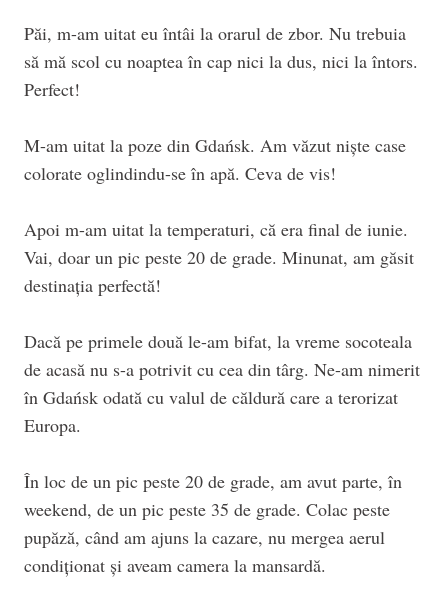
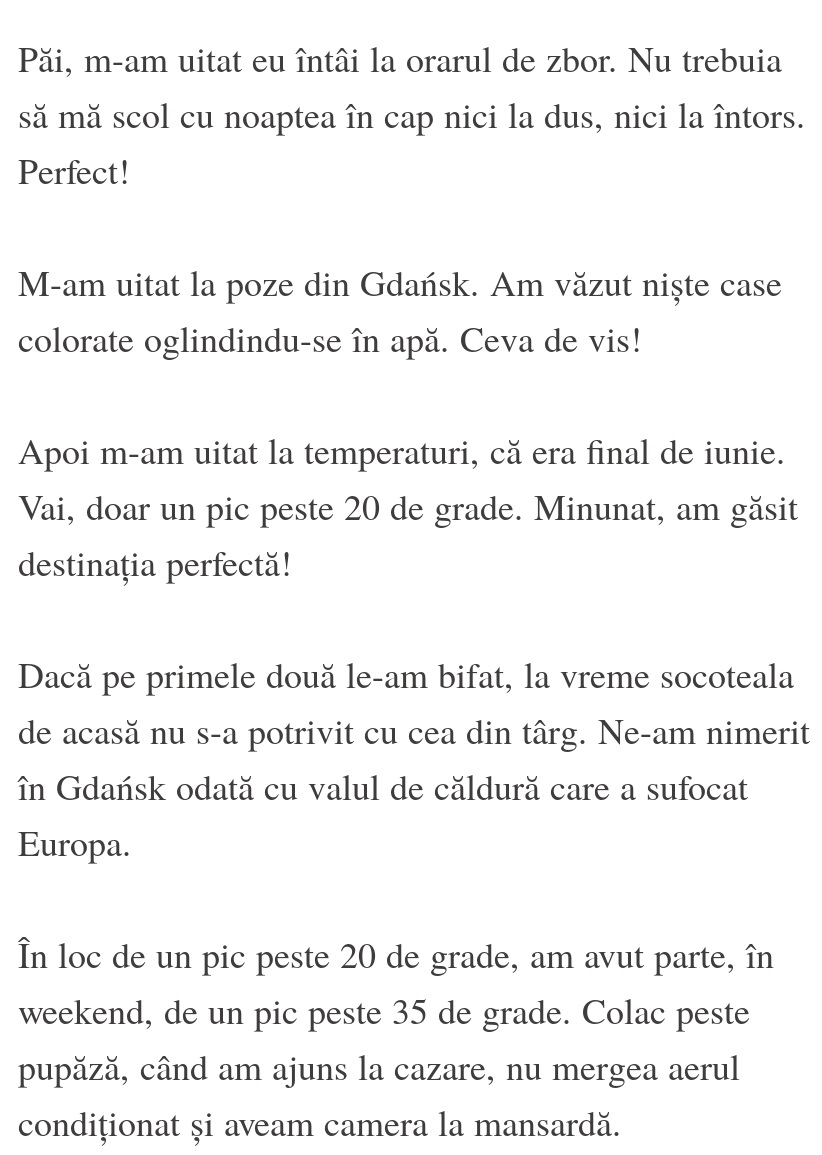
- în Gdańsk odată cu valul de căldură care a terorizat
+ în Gdańsk odată cu valul de căldură care a sufocat
